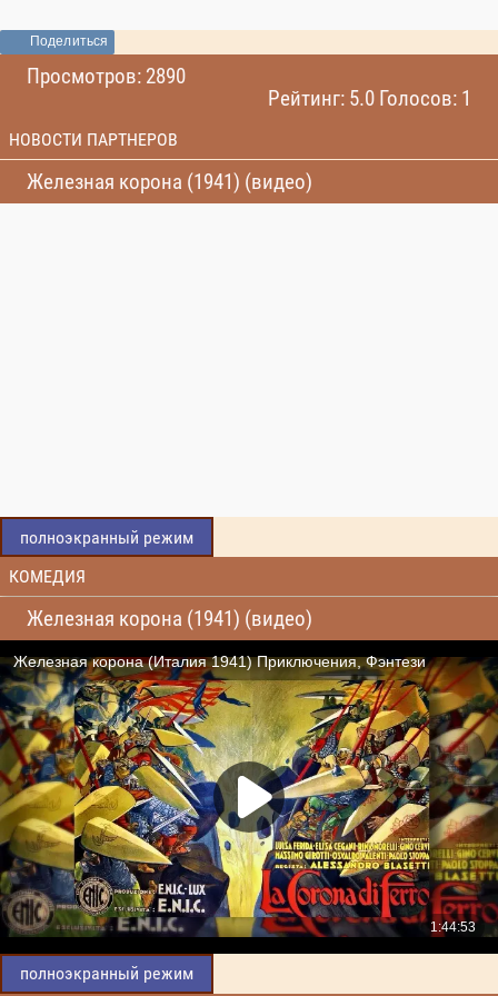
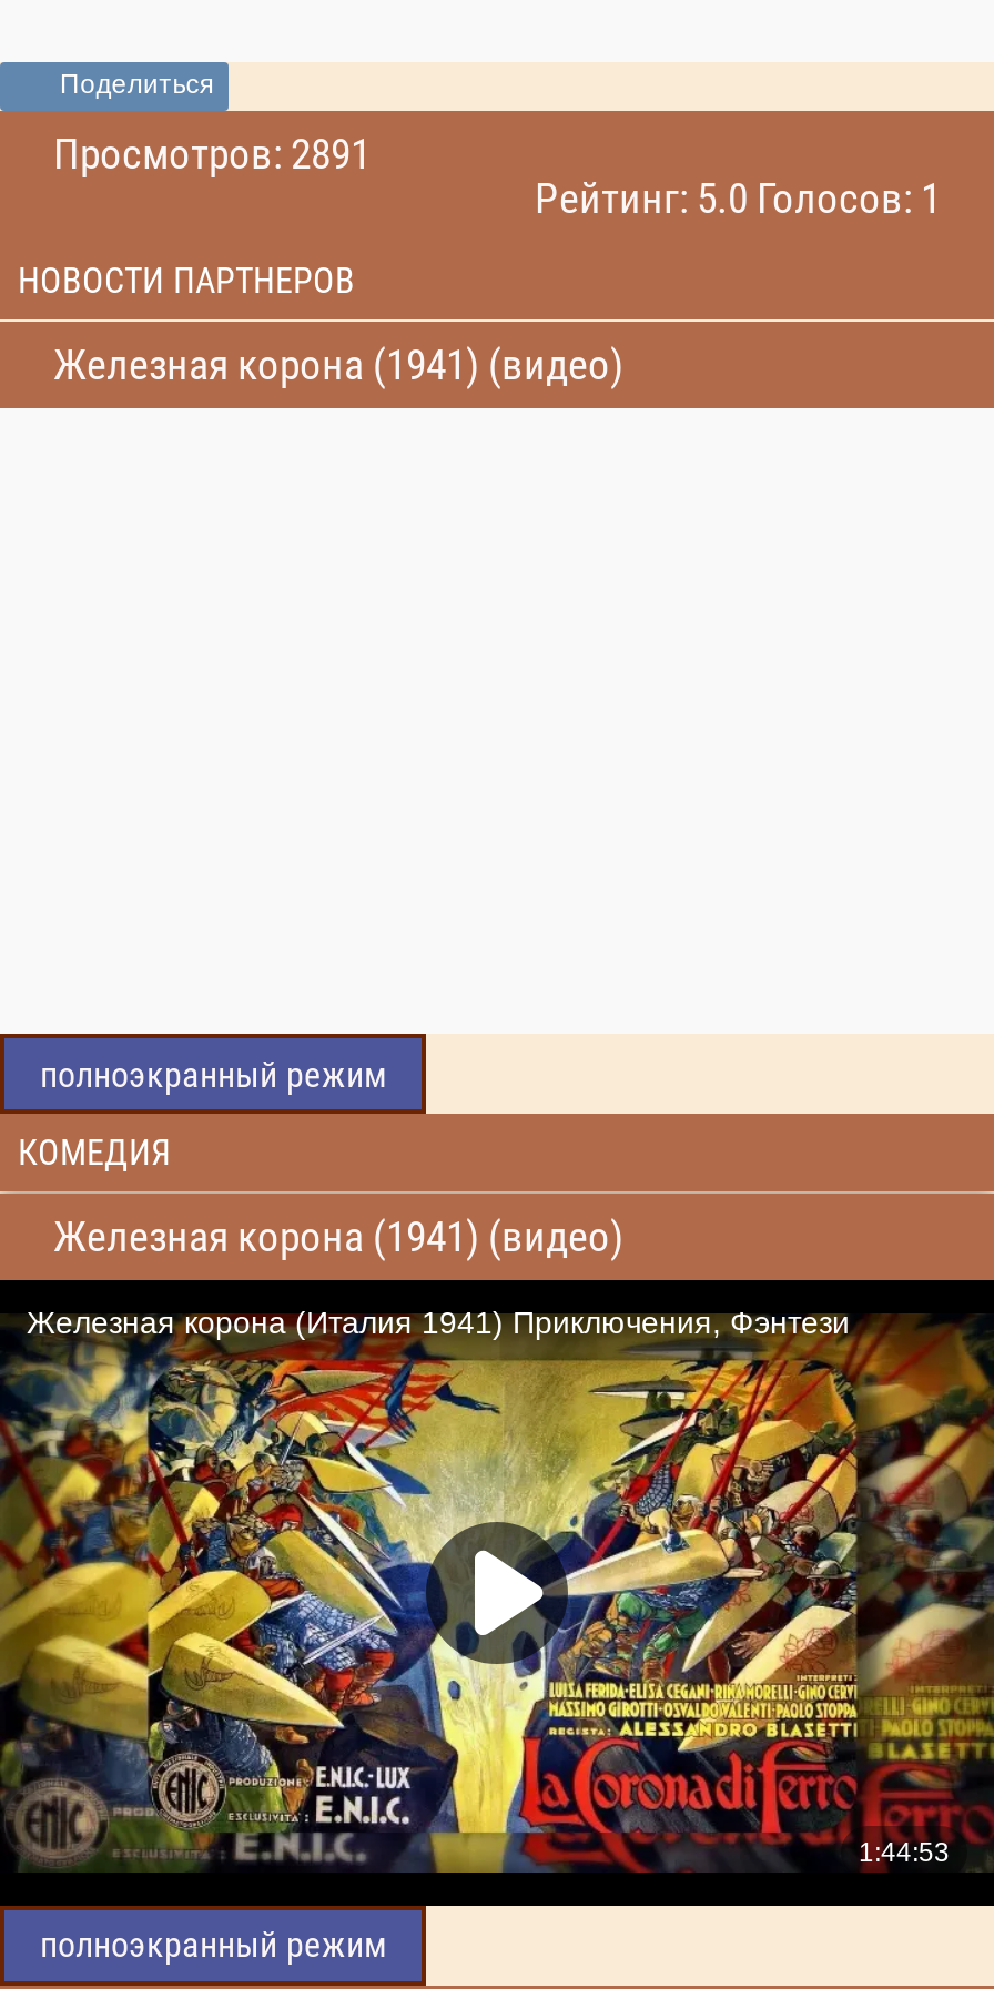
- Просмотров: 2890
+ Просмотров: 2891
